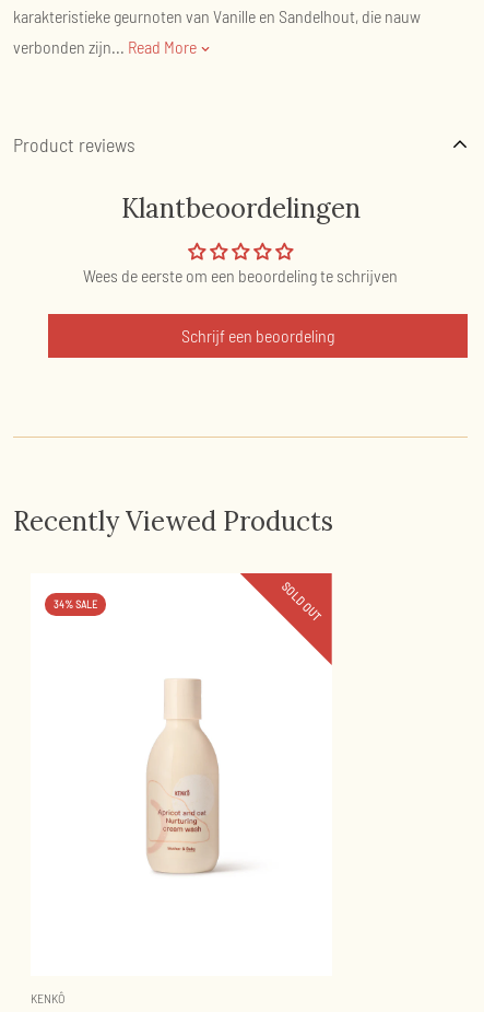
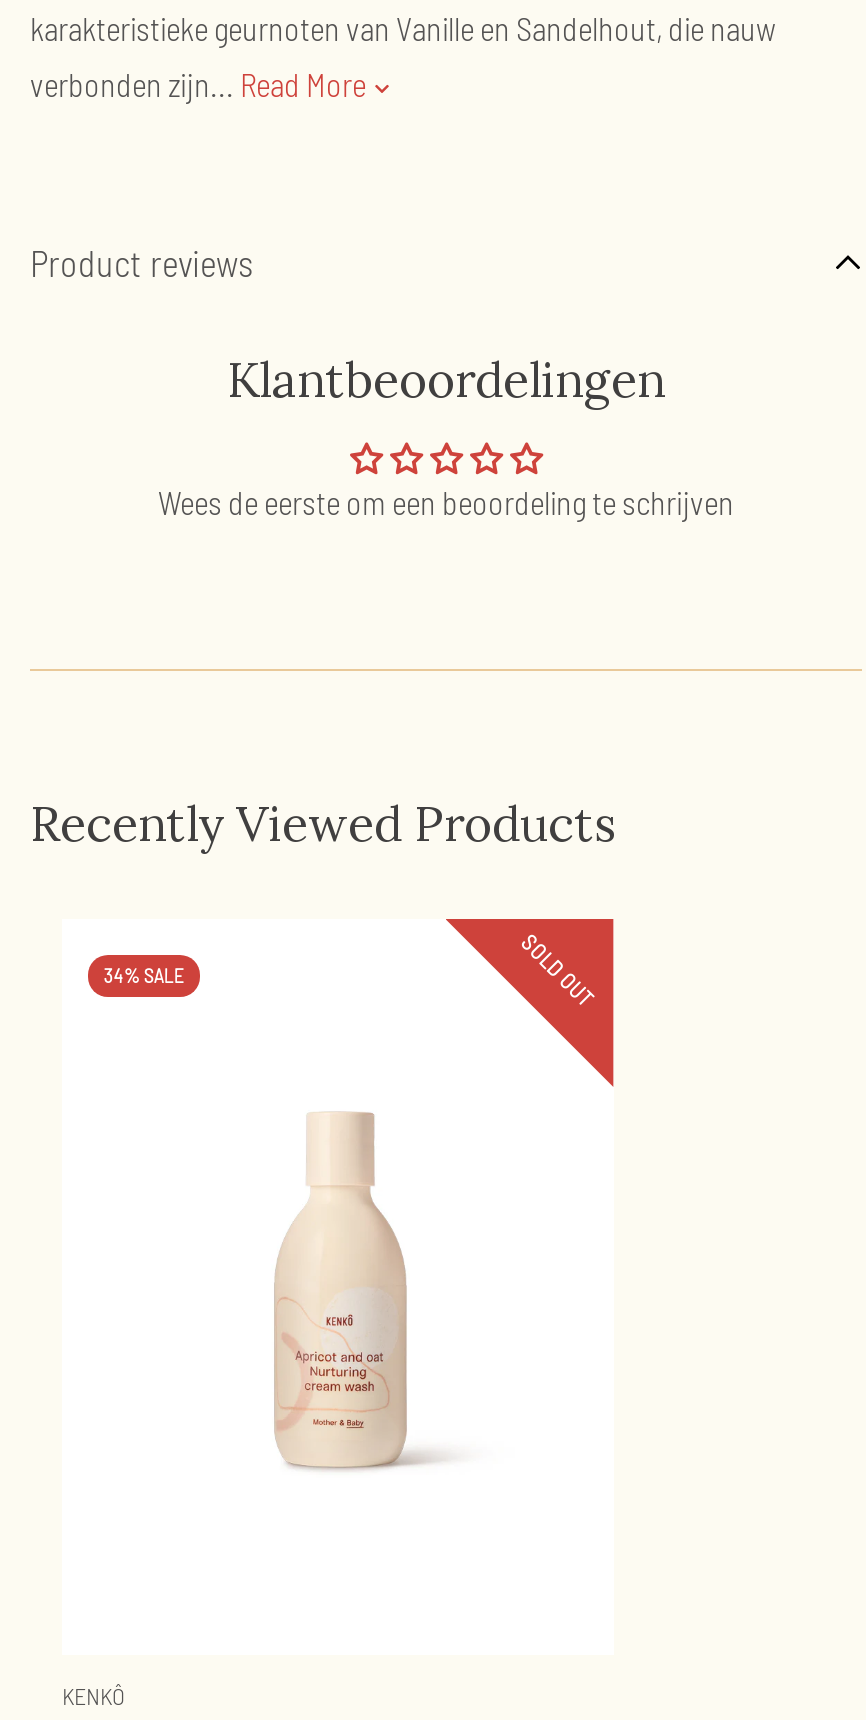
- Schrijf een beoordeling
